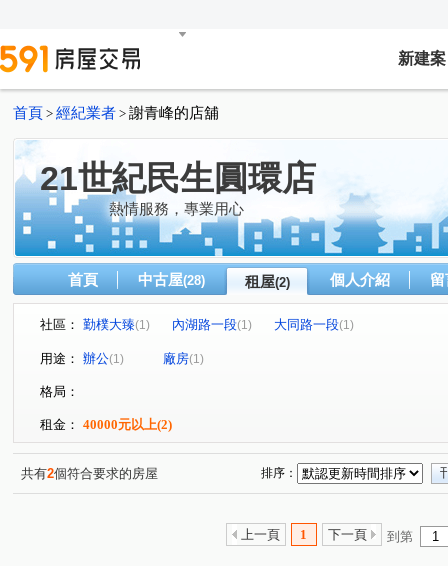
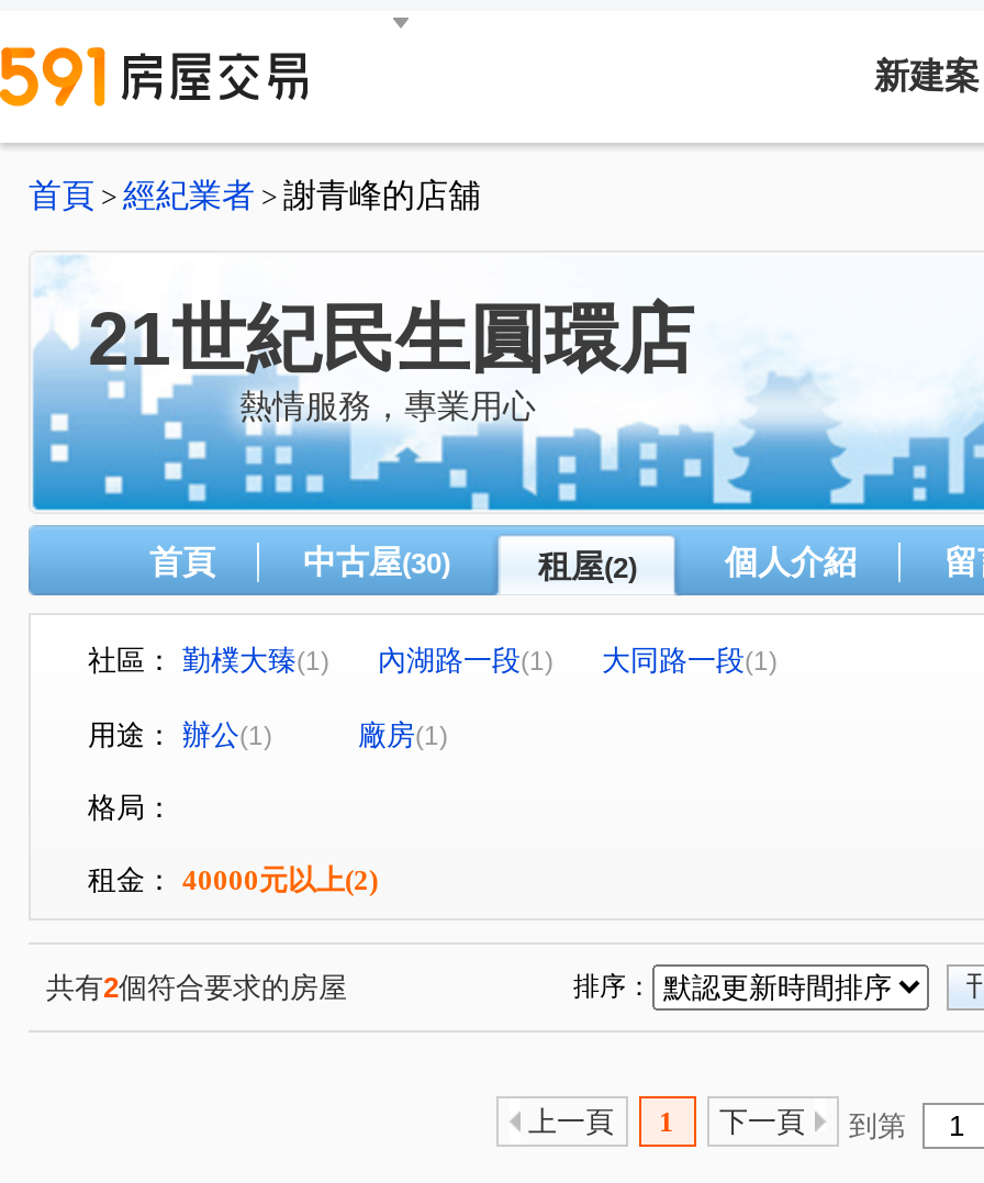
- 中古屋(28)
+ 中古屋(30)
